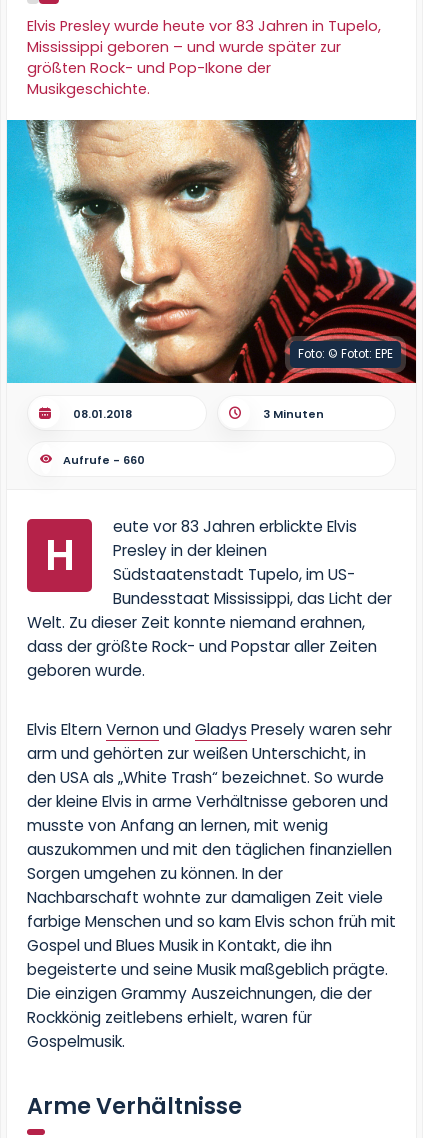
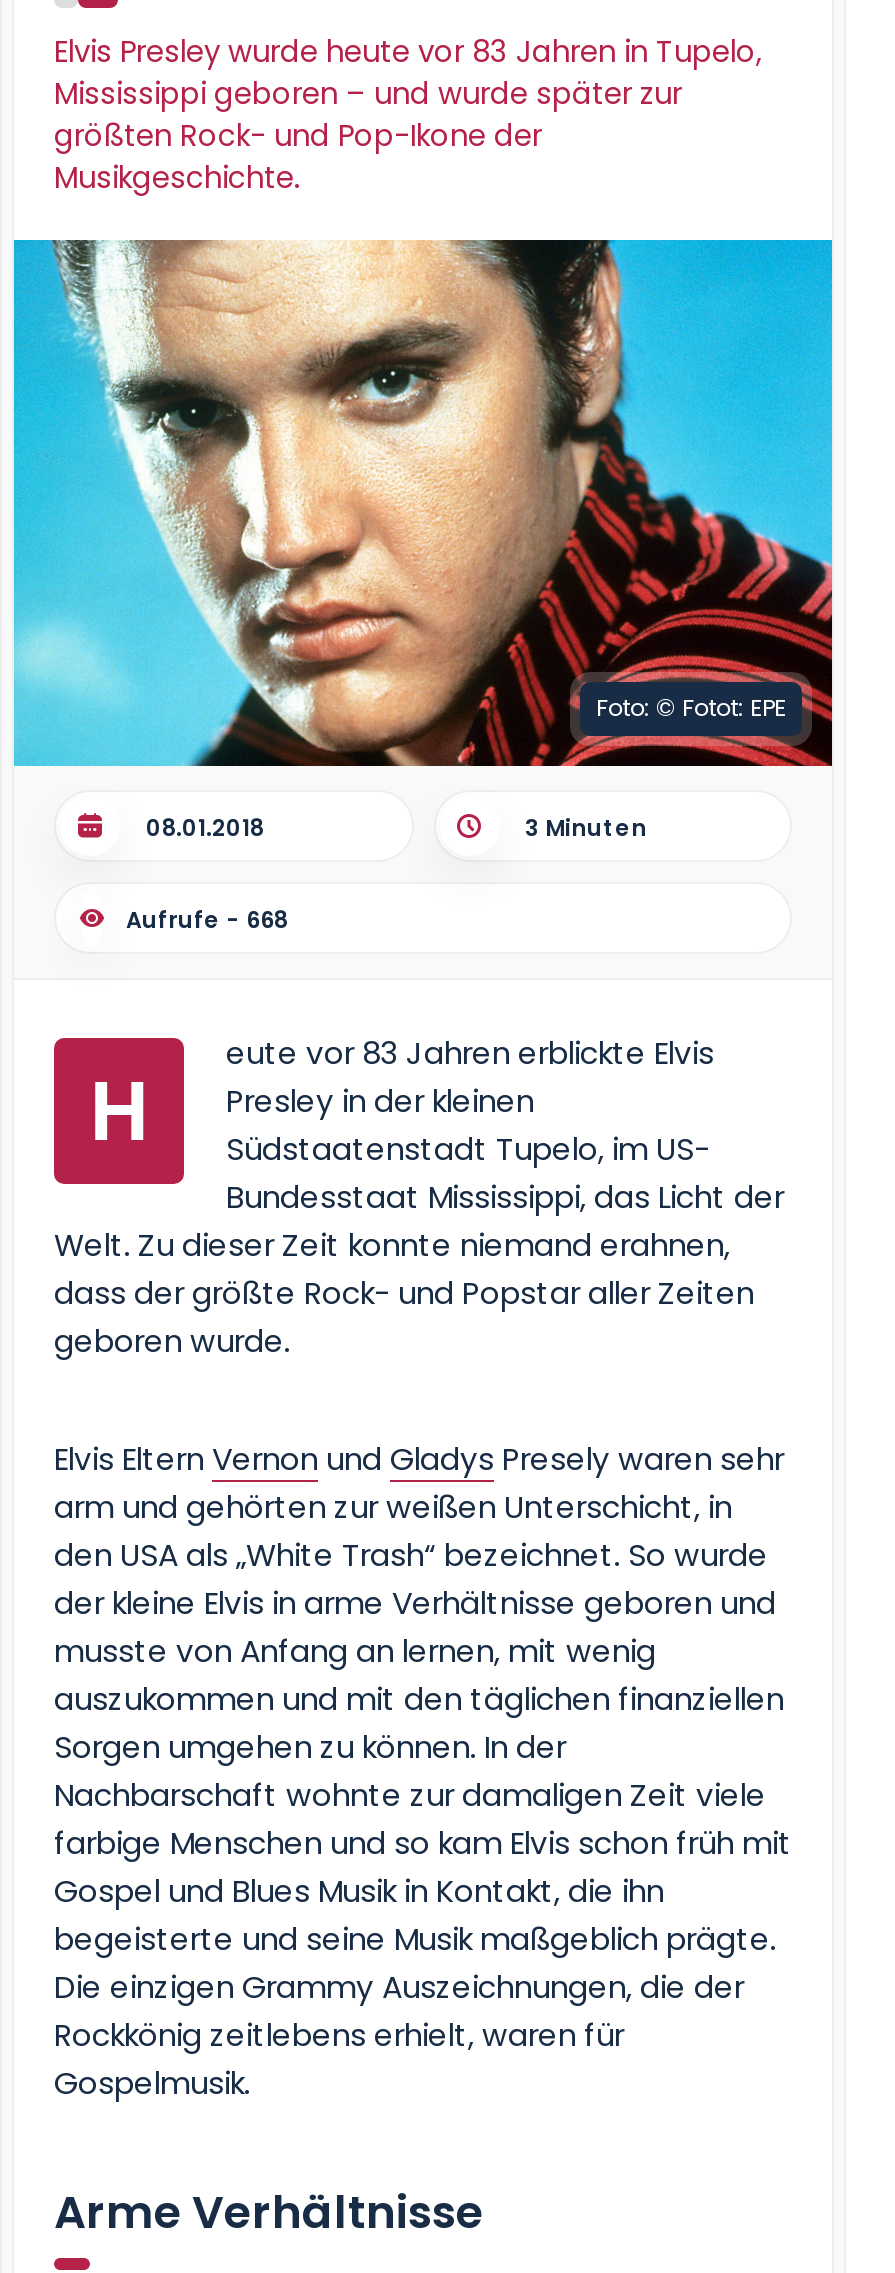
- Aufrufe - 660
+ Aufrufe - 668
